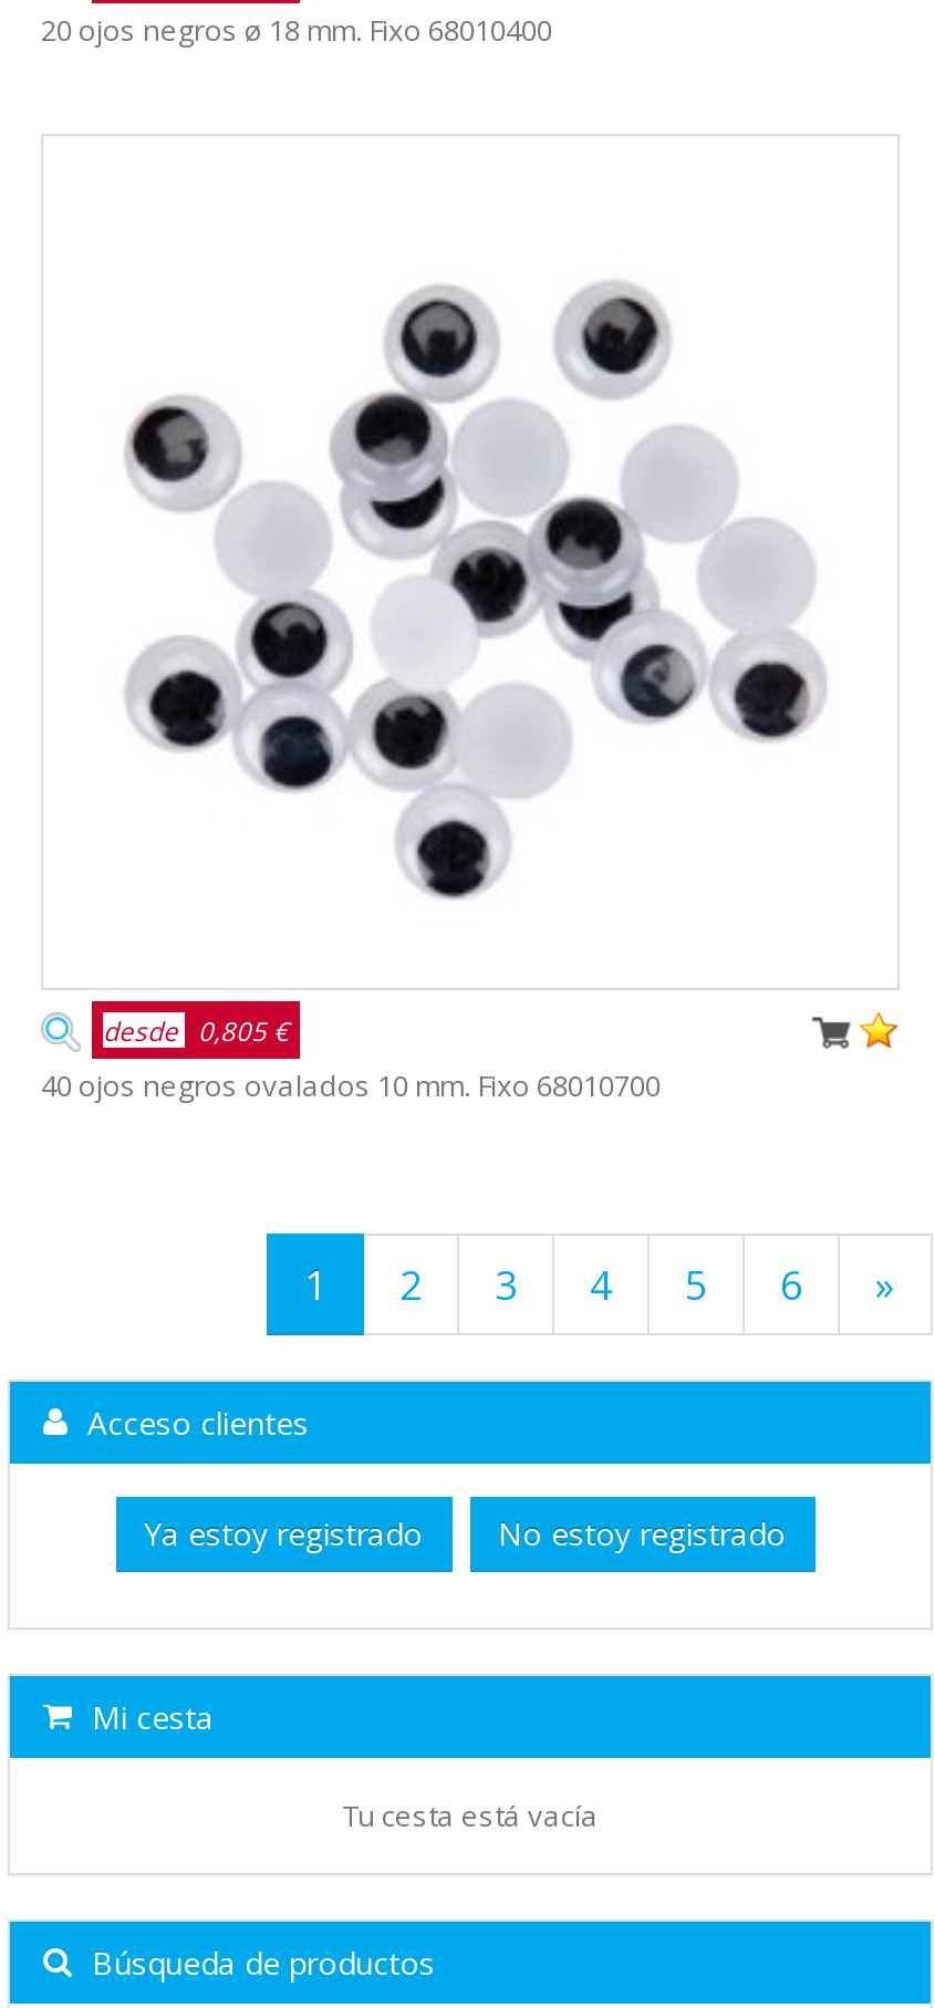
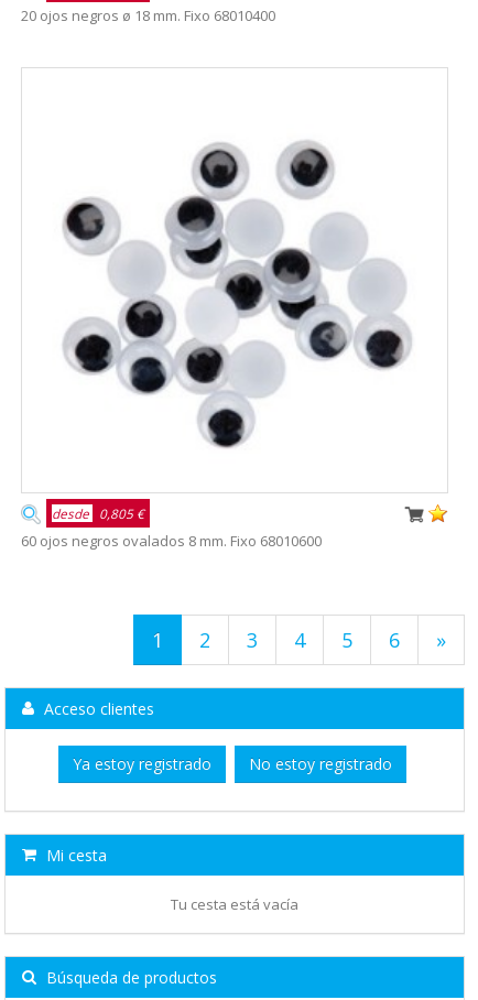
- 40 ojos negros ovalados 10 mm. Fixo 68010700
+ 60 ojos negros ovalados 8 mm. Fixo 68010600
